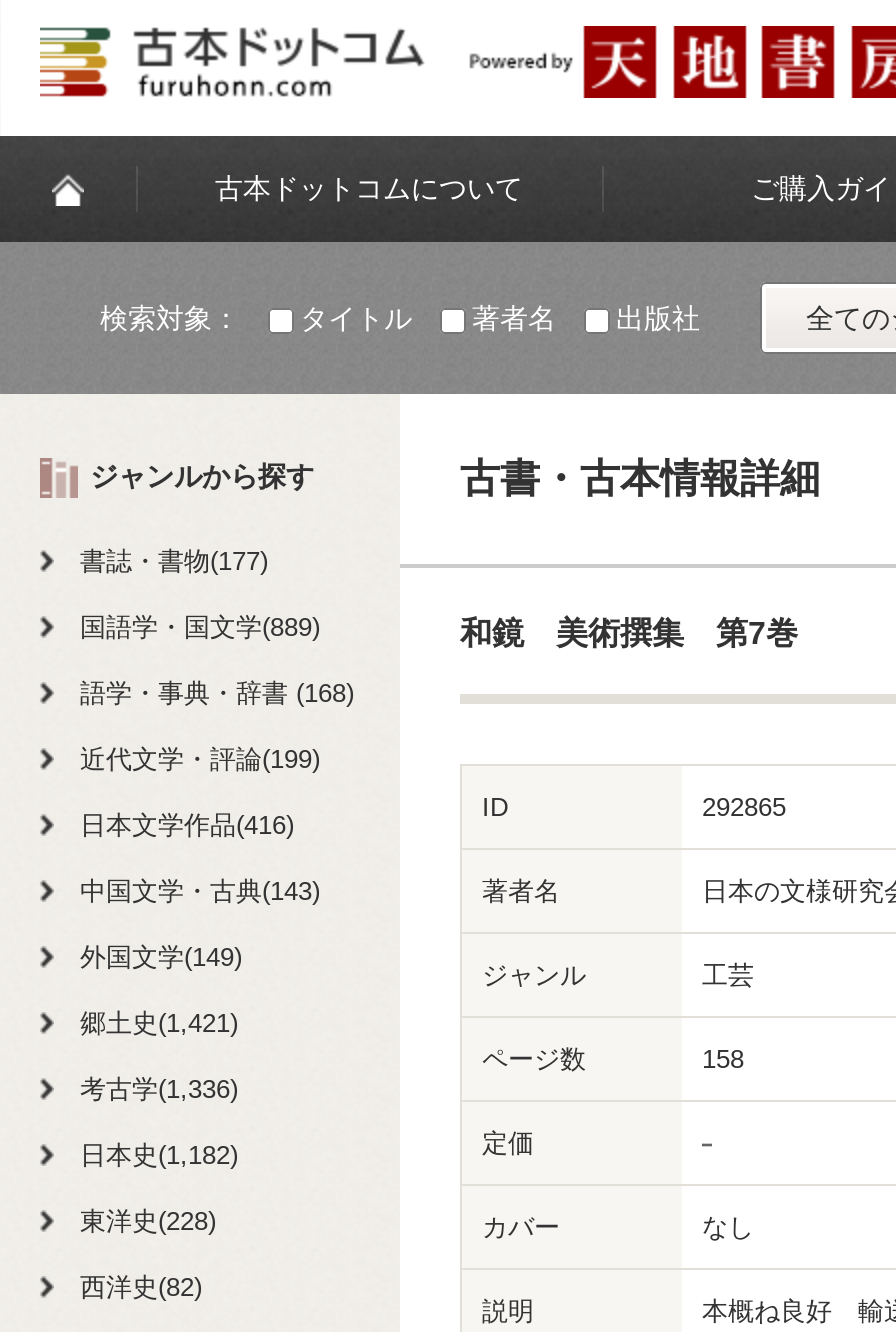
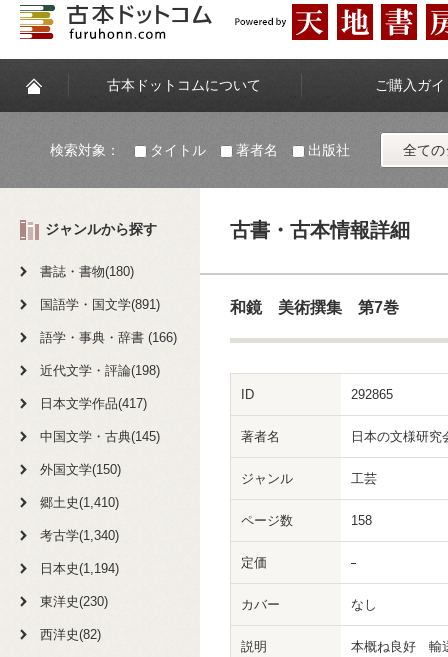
- 書誌・書物(177)
+ 書誌・書物(180)

- 国語学・国文学(889)
+ 国語学・国文学(891)

- 語学・事典・辞書 (168)
+ 語学・事典・辞書 (166)

- 近代文学・評論(199)
+ 近代文学・評論(198)

- 日本文学作品(416)
+ 日本文学作品(417)

- 中国文学・古典(143)
+ 中国文学・古典(145)

- 外国文学(149)
+ 外国文学(150)

- 郷土史(1,421)
+ 郷土史(1,410)

- 考古学(1,336)
+ 考古学(1,340)

- 日本史(1,182)
+ 日本史(1,194)

- 東洋史(228)
+ 東洋史(230)
